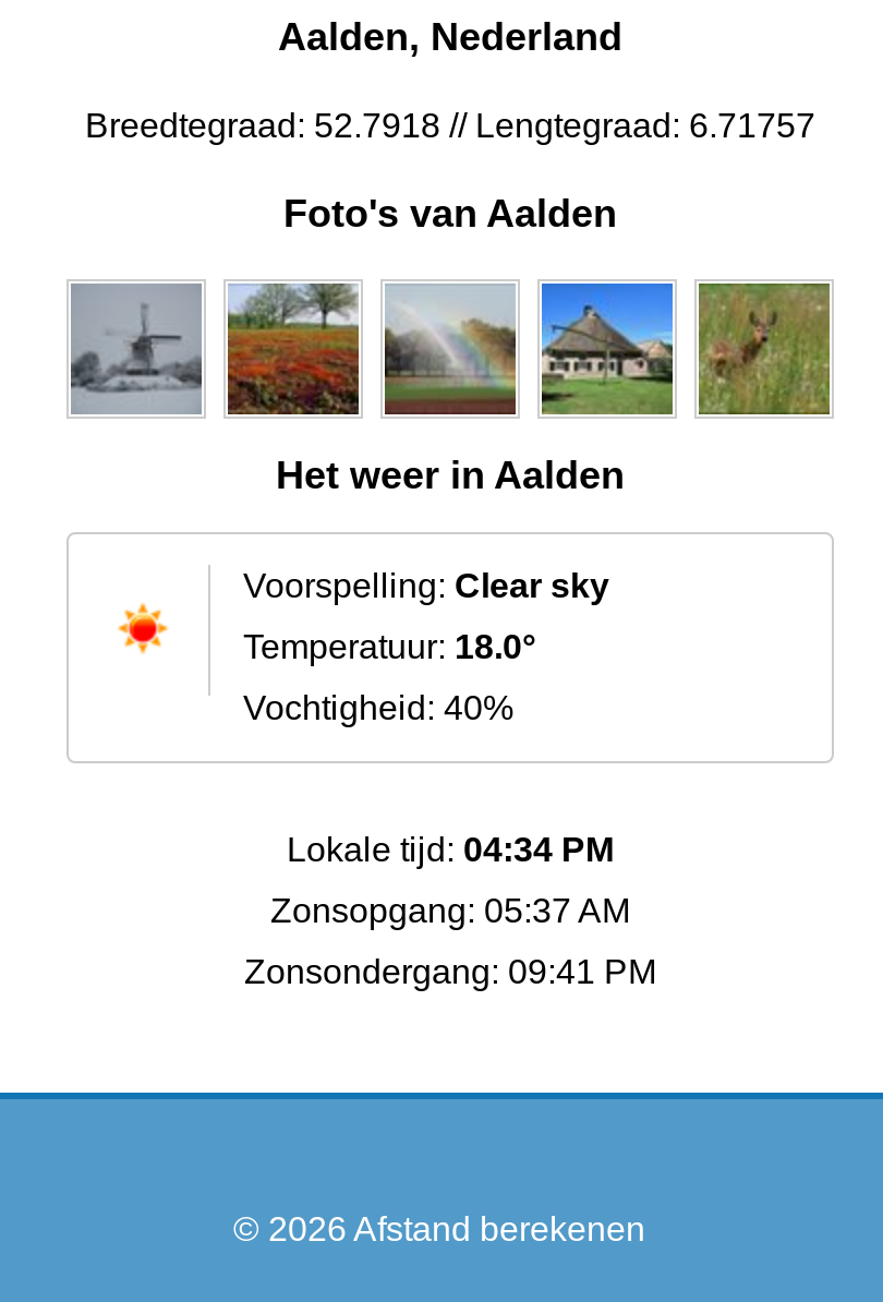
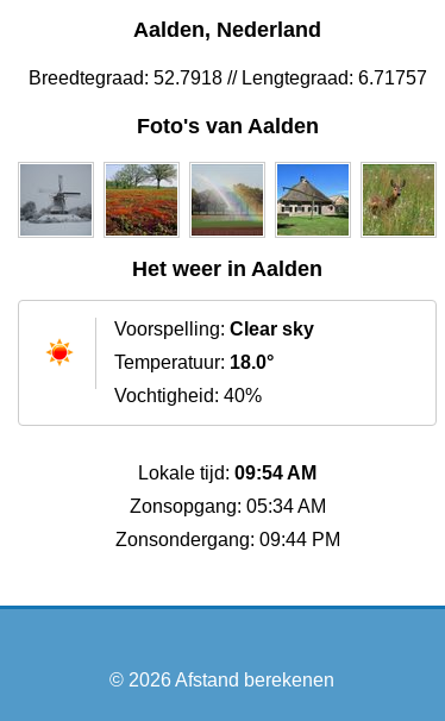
- Lokale tijd: 04:34 PM
+ Lokale tijd: 09:54 AM

- Zonsopgang: 05:37 AM
+ Zonsopgang: 05:34 AM

- Zonsondergang: 09:41 PM
+ Zonsondergang: 09:44 PM
